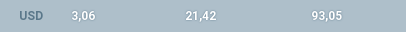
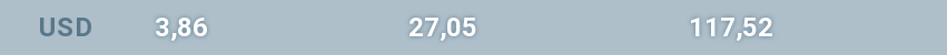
- USD 3,06
+ USD 3,86

- 21,42
+ 27,05

- 93,05
+ 117,52
